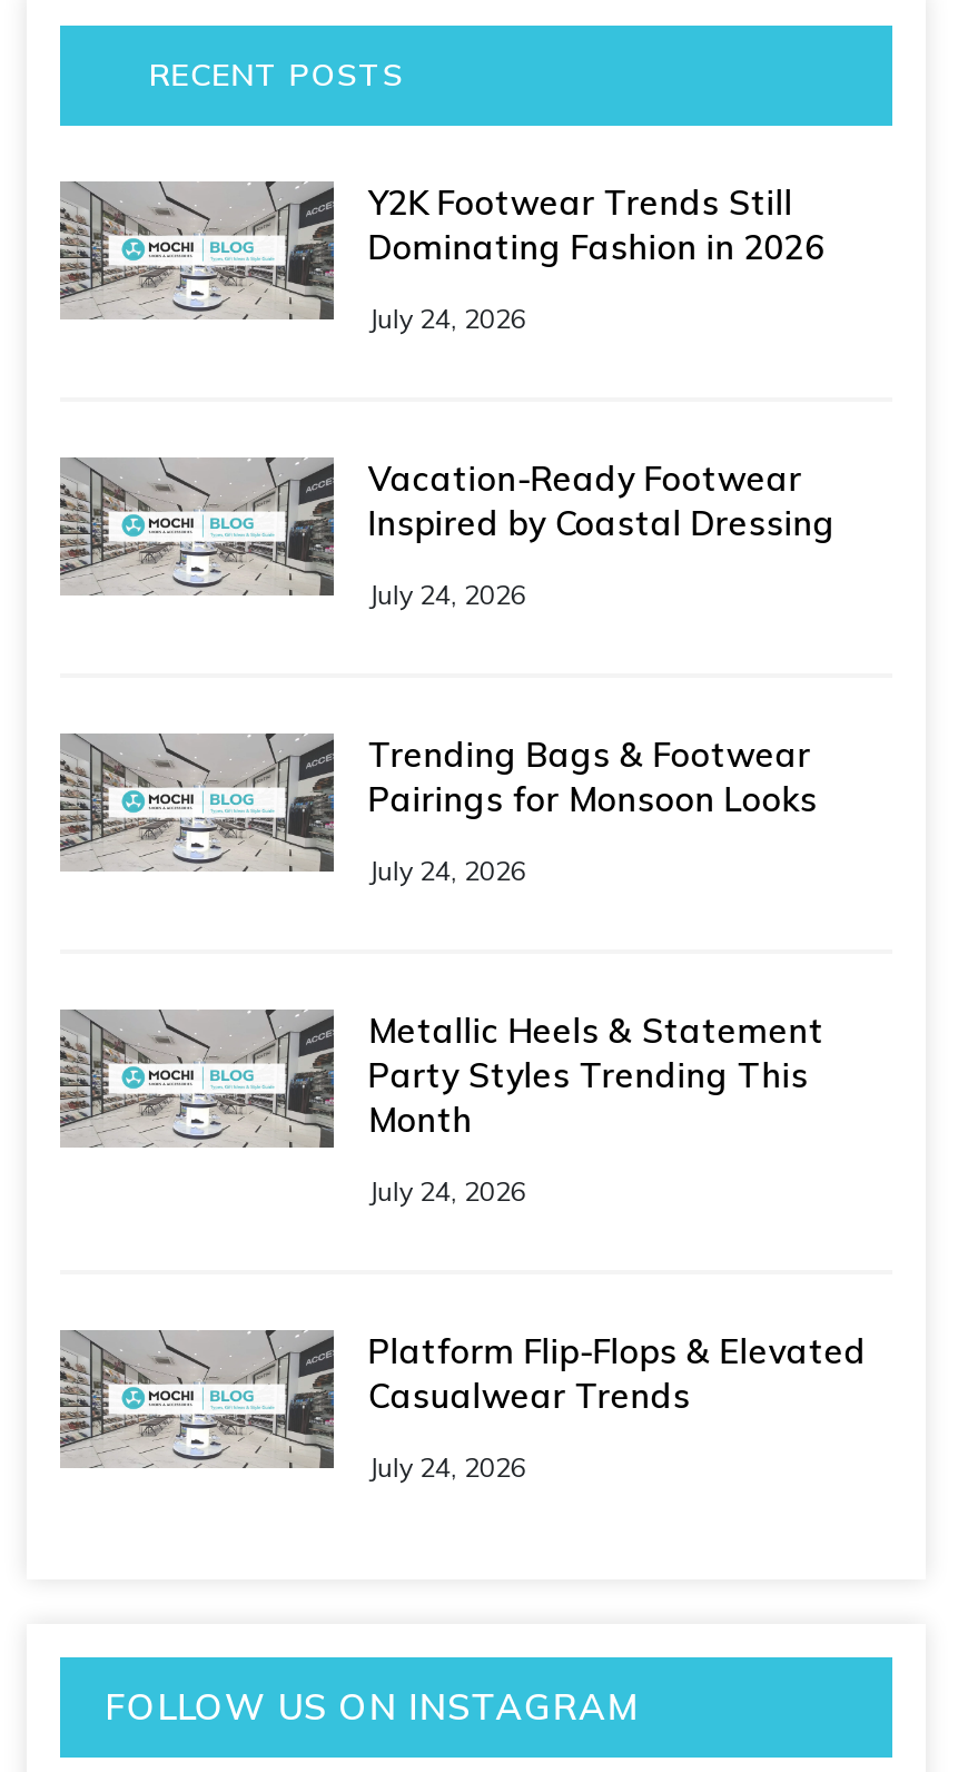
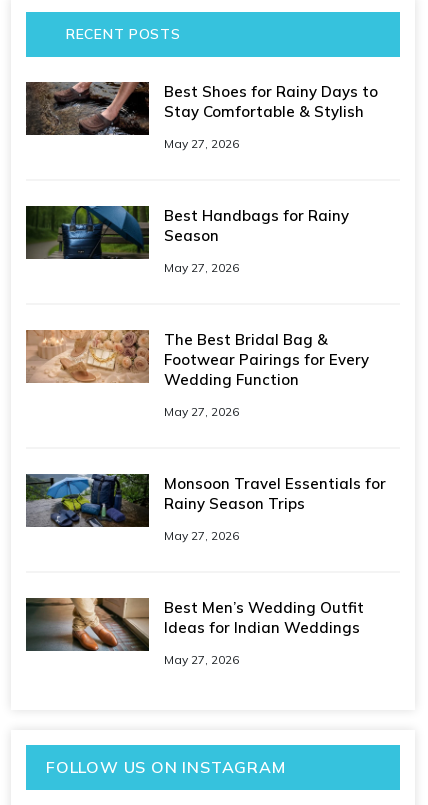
- [image]
- Y2K Footwear Trends Still
- Dominating Fashion in 2026
+ [image]
+ Best Shoes for Rainy Days to
+ Stay Comfortable & Stylish

- July 24, 2026
+ May 27, 2026

- [image]
- Vacation-Ready Footwear
- Inspired by Coastal Dressing
+ [image]
+ Best Handbags for Rainy
+ Season

- July 24, 2026
+ May 27, 2026

- [image]
- Trending Bags & Footwear
- Pairings for Monsoon Looks
+ [image]
+ The Best Bridal Bag &
+ Footwear Pairings for Every
+ Wedding Function

- July 24, 2026
+ May 27, 2026

- [image]
- Metallic Heels & Statement
- Party Styles Trending This
- Month
+ [image]
+ Monsoon Travel Essentials for
+ Rainy Season Trips

- July 24, 2026
+ May 27, 2026

- [image]
- Platform Flip-Flops & Elevated
- Casualwear Trends
+ [image]
+ Best Men’s Wedding Outfit
+ Ideas for Indian Weddings

- July 24, 2026
+ May 27, 2026
